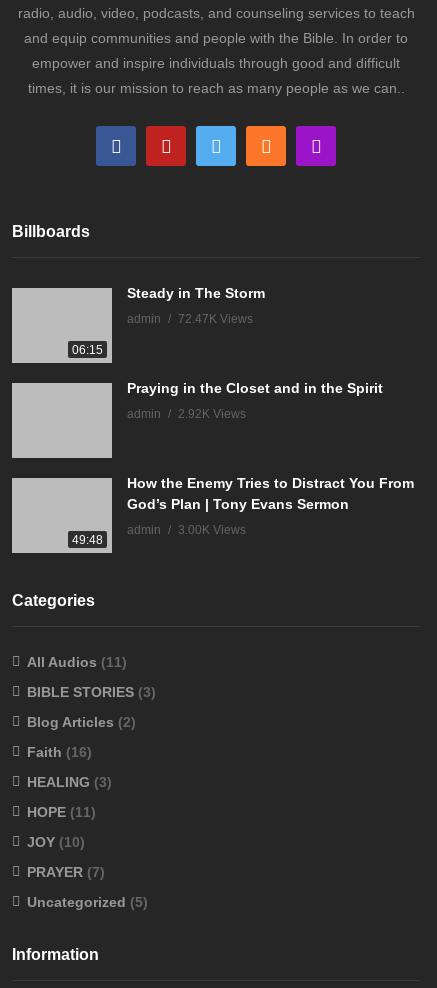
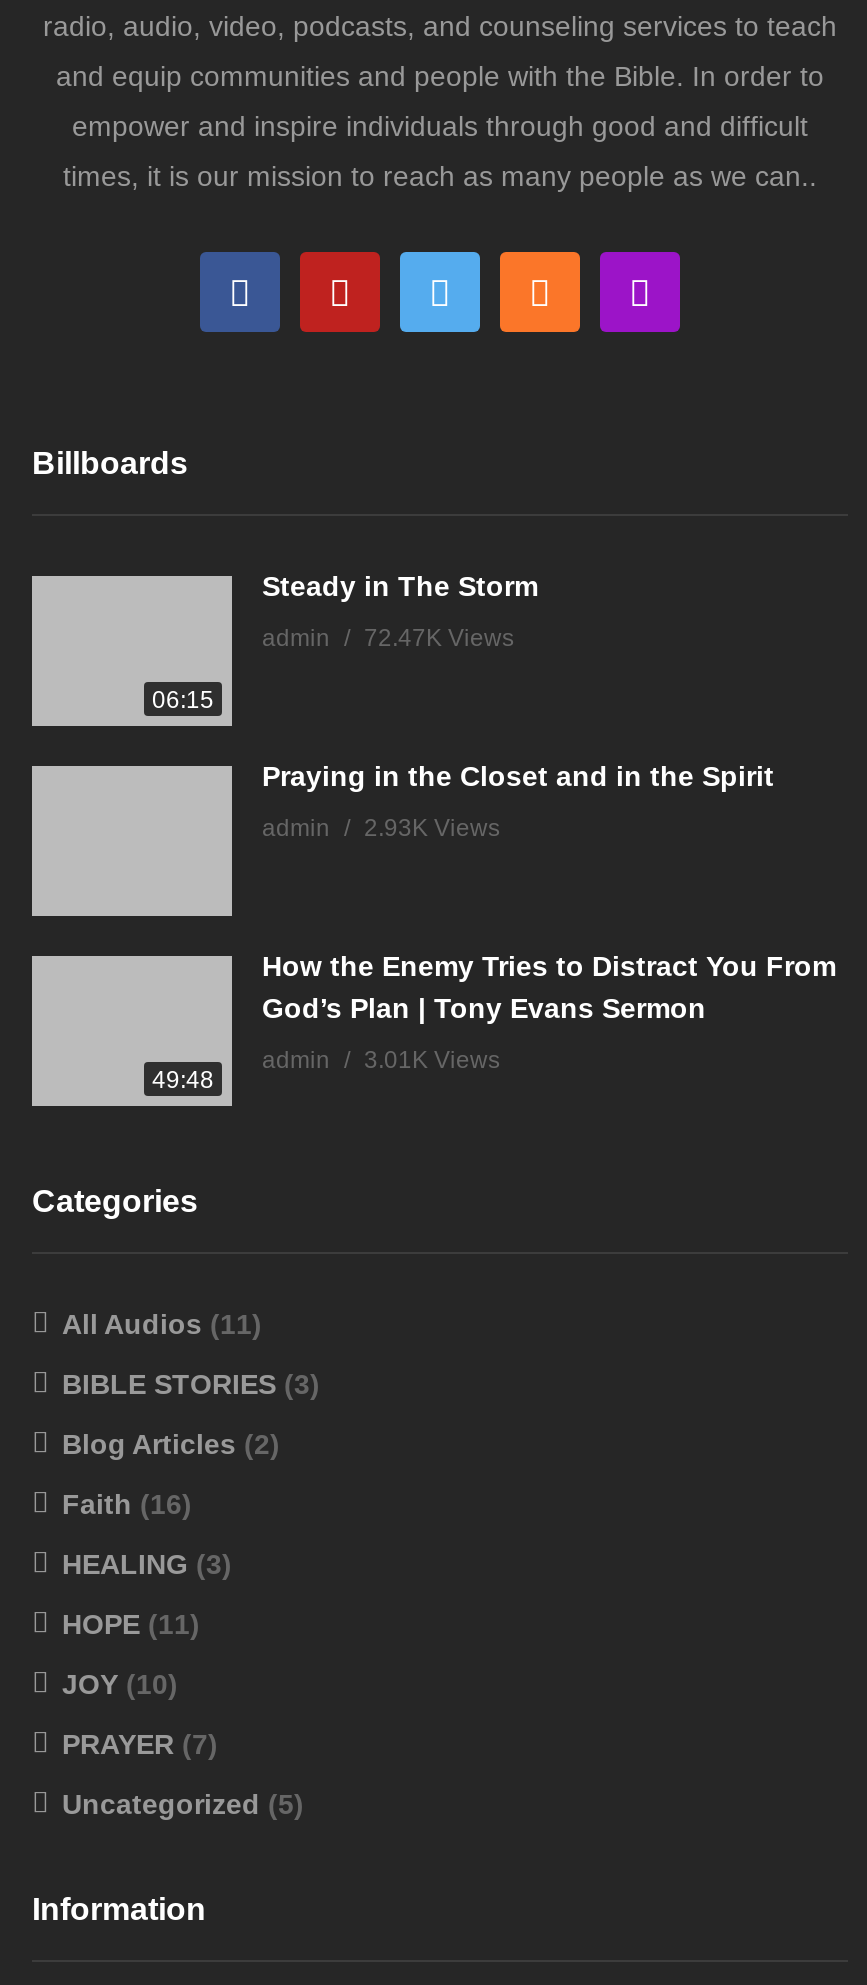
- admin 2.92K Views
+ admin 2.93K Views

- admin 3.00K Views
+ admin 3.01K Views
